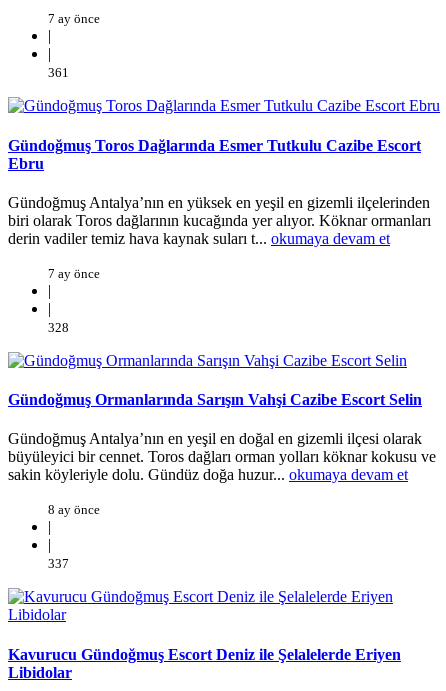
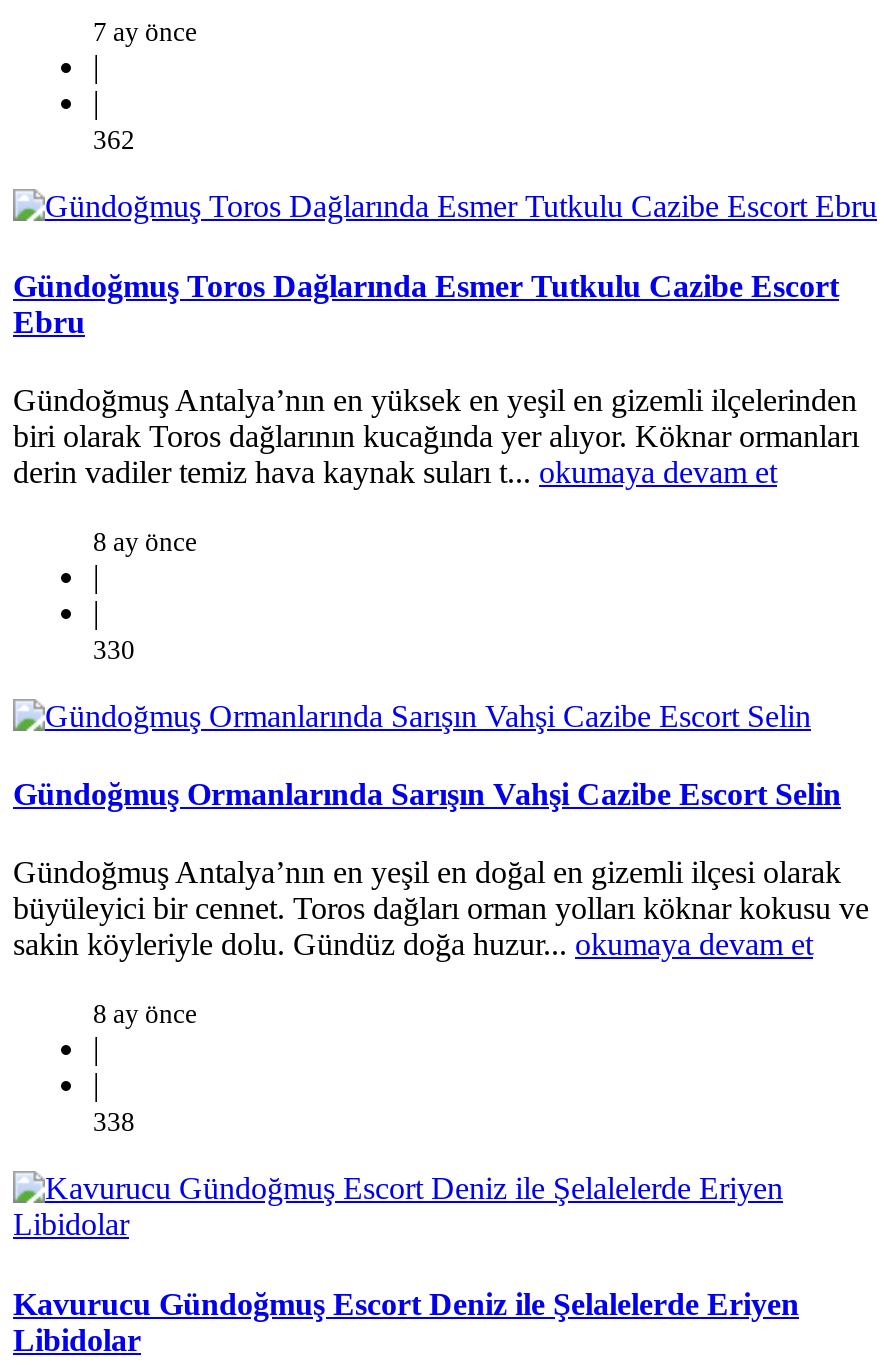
- 361
+ 362

- 7 ay önce
+ 8 ay önce

- 328
+ 330

- 337
+ 338
